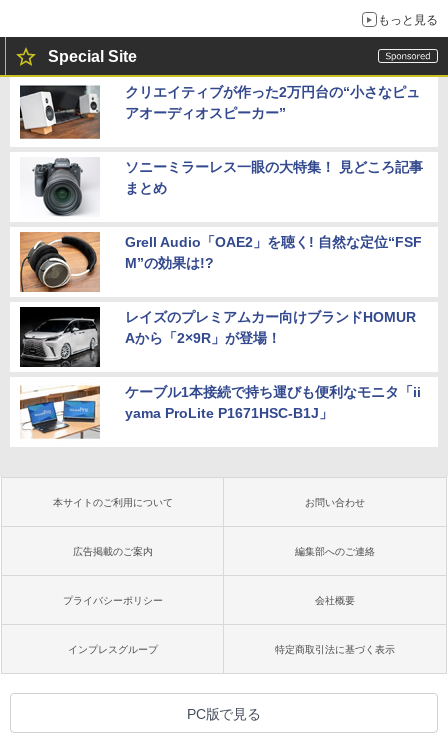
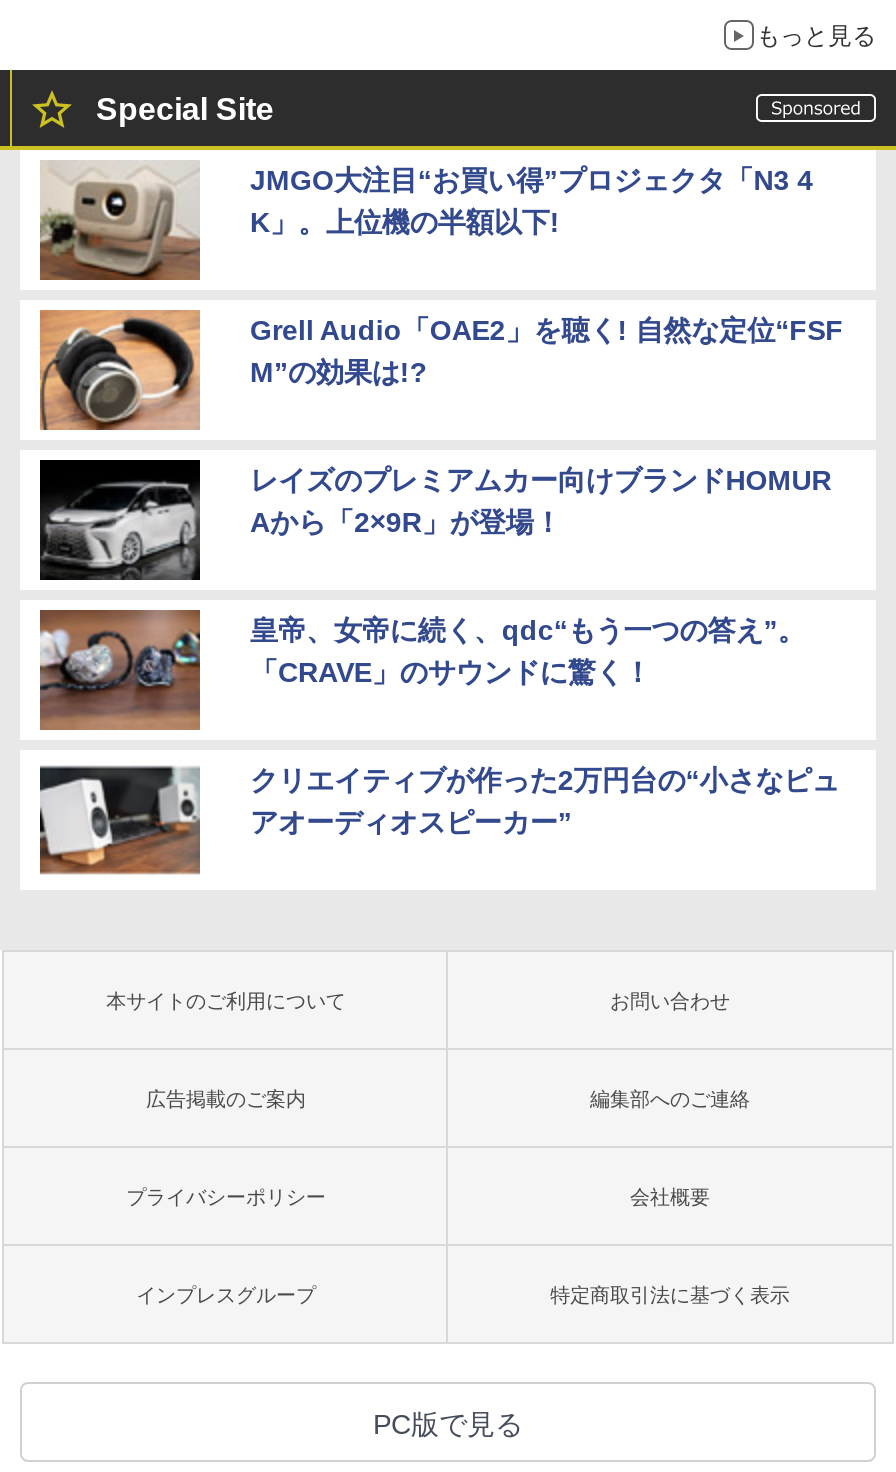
moved down: [image] | クリエイティブが作った2万円台の“小さなピュ | アオーディオスピーカー”

- [image]
- ソニーミラーレス一眼の大特集！ 見どころ記事
- まとめ
+ [image]
+ JMGO大注目“お買い得”プロジェクタ「N3 4
+ K」。上位機の半額以下!

moved up: [image] | Grell Audio「OAE2」を聴く! 自然な定位“FSF | M”の効果は!? | レイズのプレミアムカー向けブランドHOMUR | Aから「2×9R」が登場！

- [image]
- ケーブル1本接続で持ち運びも便利なモニタ「ii
- yama ProLite P1671HSC-B1J」
+ [image]
+ 皇帝、女帝に続く、qdc“もう一つの答え”。
+ 「CRAVE」のサウンドに驚く！
